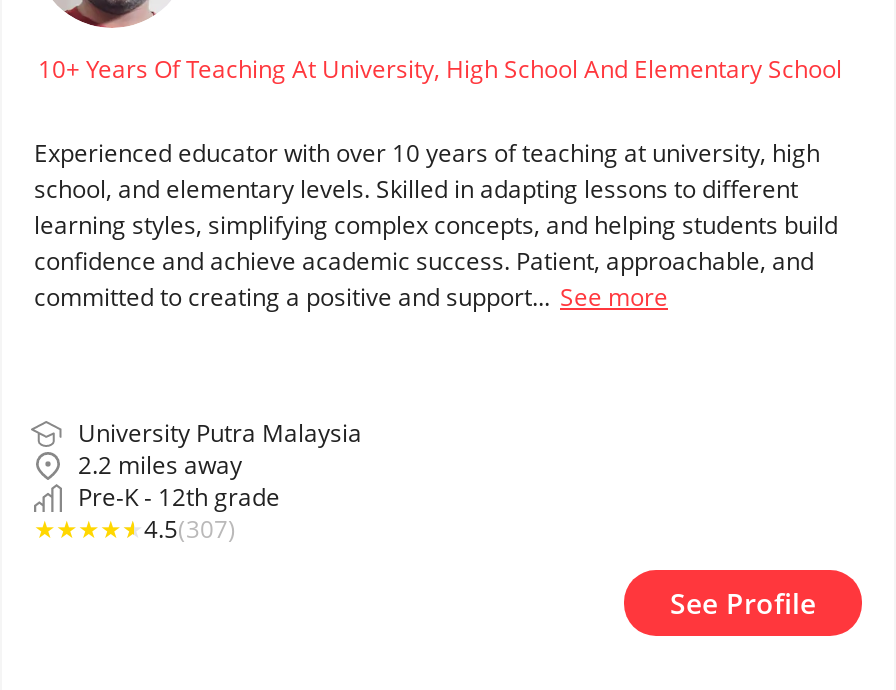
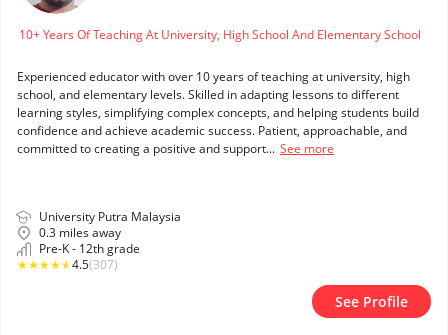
- 2.2 miles away
+ 0.3 miles away
